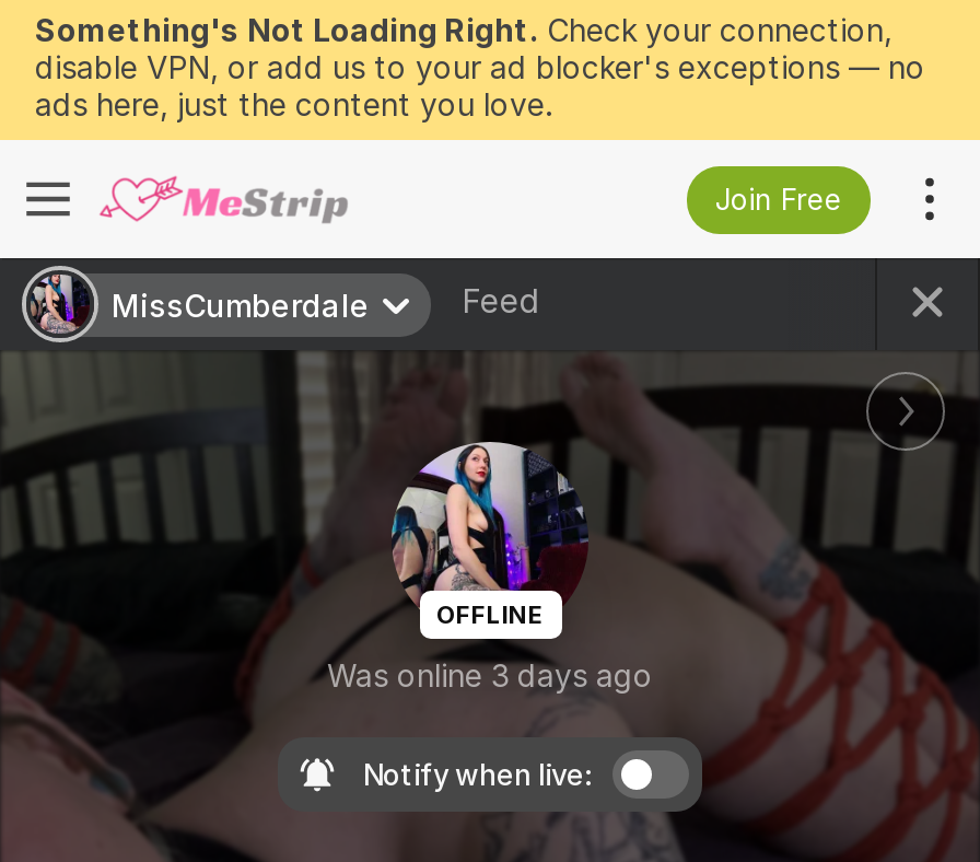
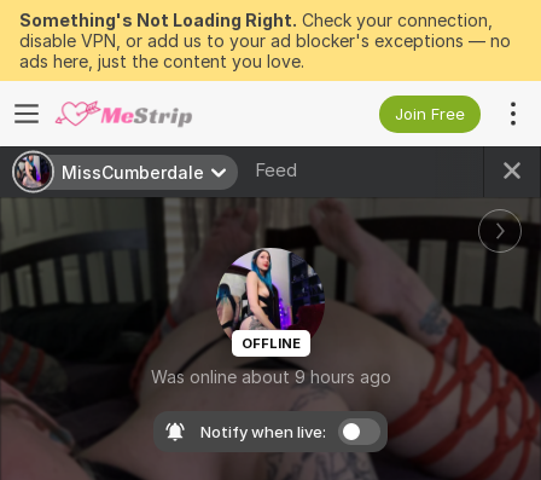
- Was online 3 days ago
+ Was online about 9 hours ago
